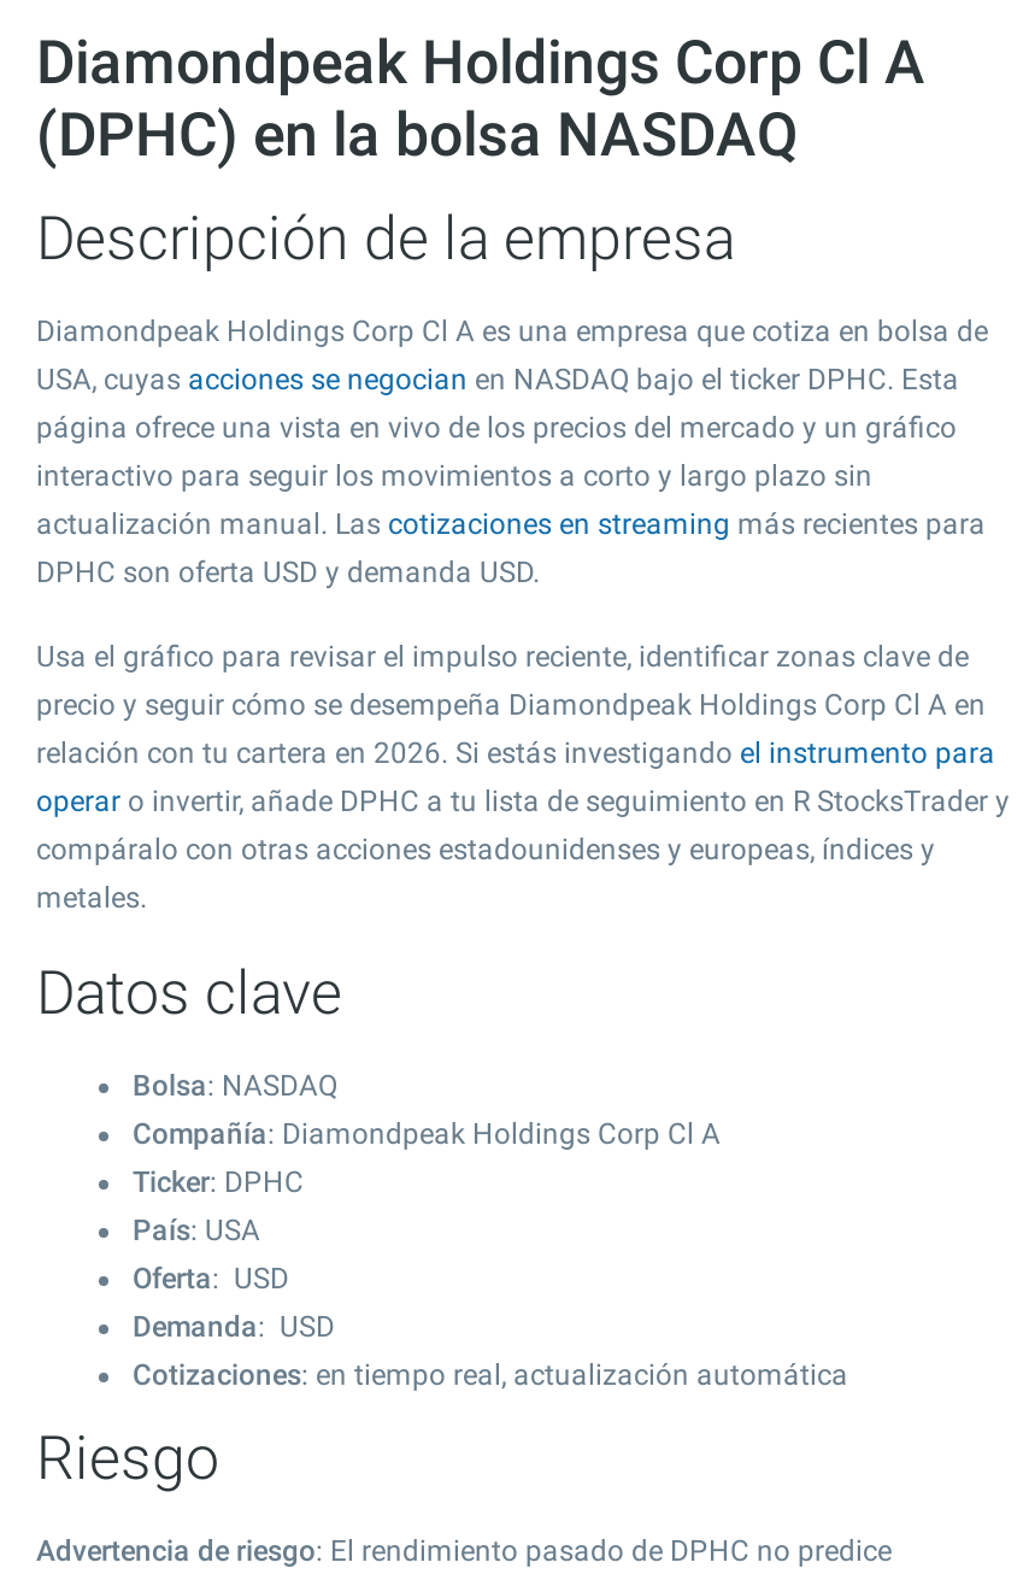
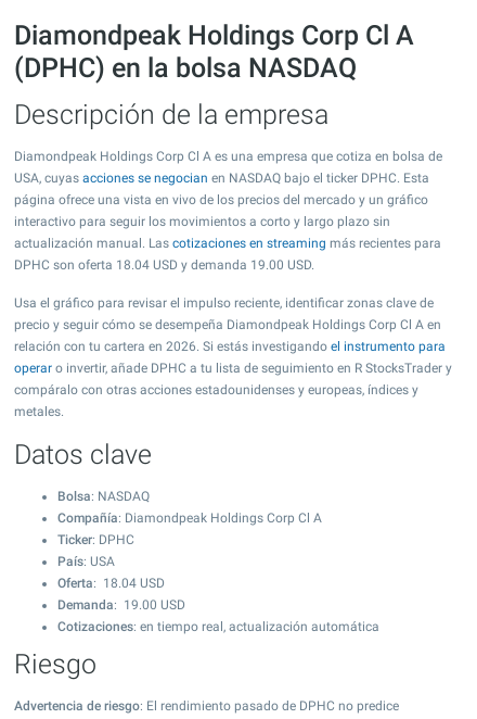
- DPHC son oferta USD y demanda USD.
+ DPHC son oferta 18.04 USD y demanda 19.00 USD.

- Oferta: USD
- Demanda: USD
+ Oferta: 18.04 USD
+ Demanda: 19.00 USD
